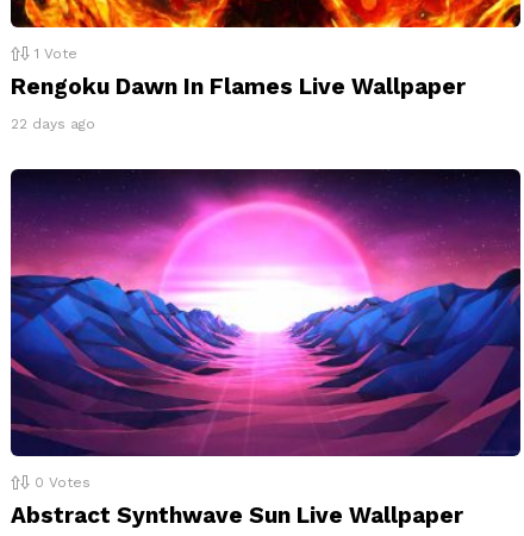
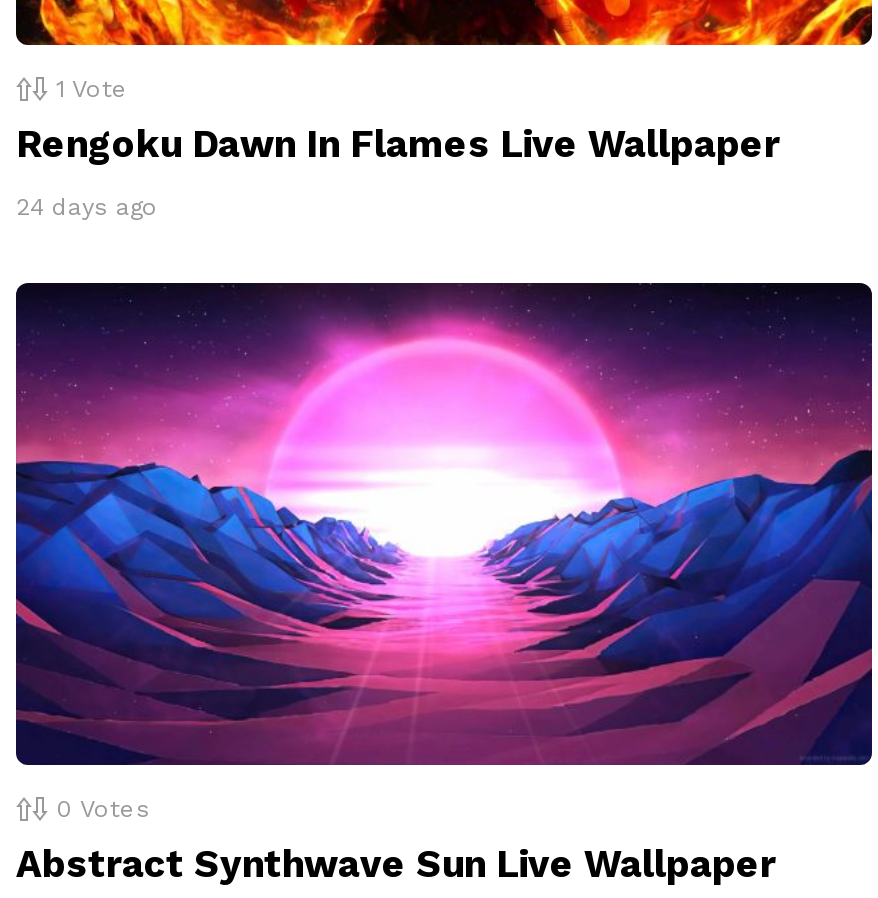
- 22 days ago
+ 24 days ago
